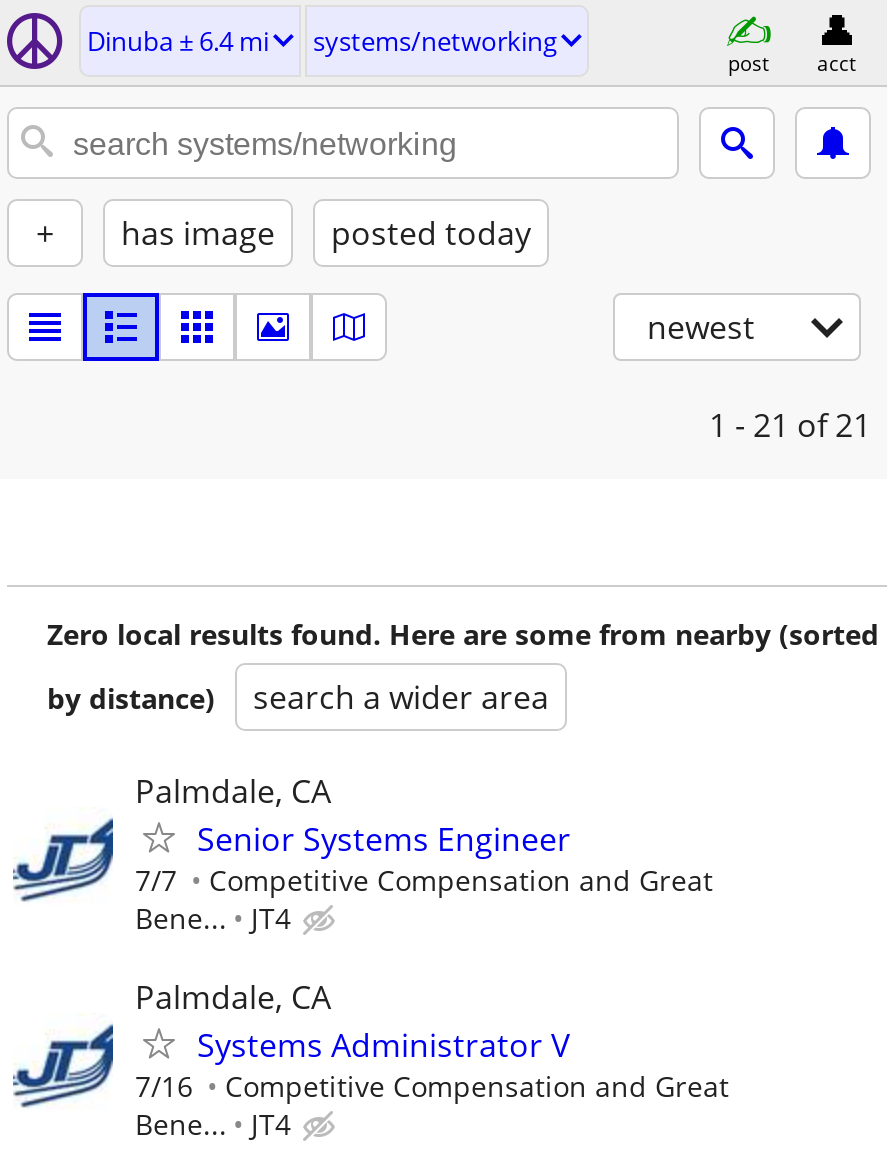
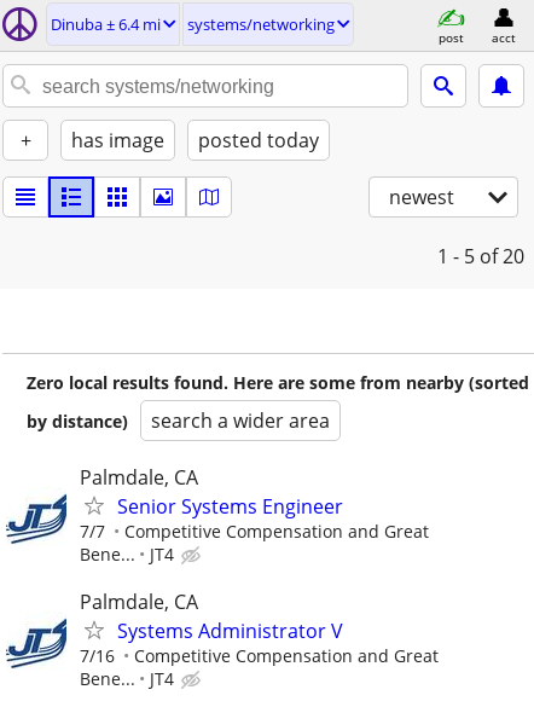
- 1 - 21 of 21
+ 1 - 5 of 20
